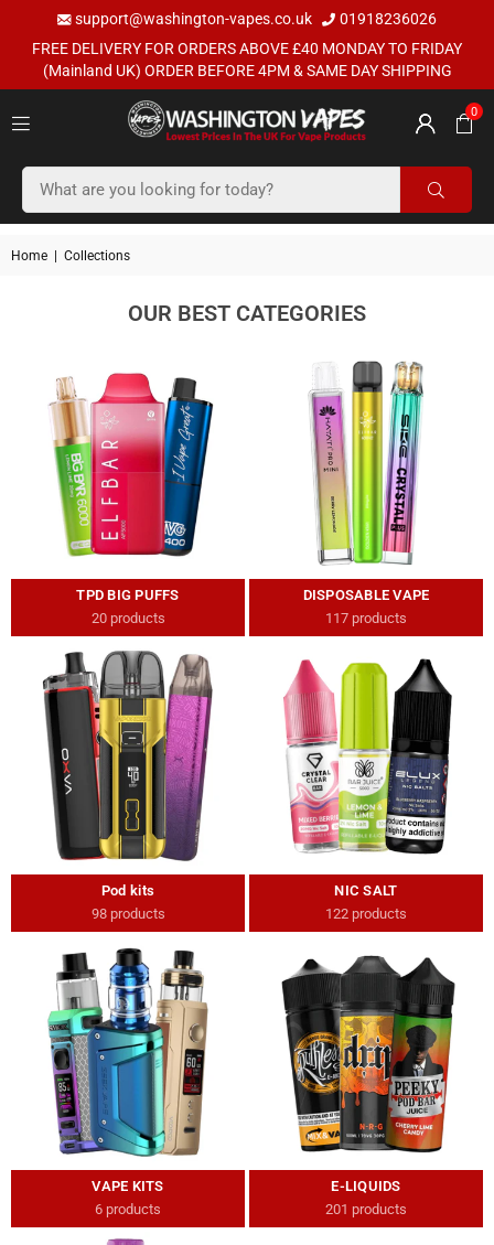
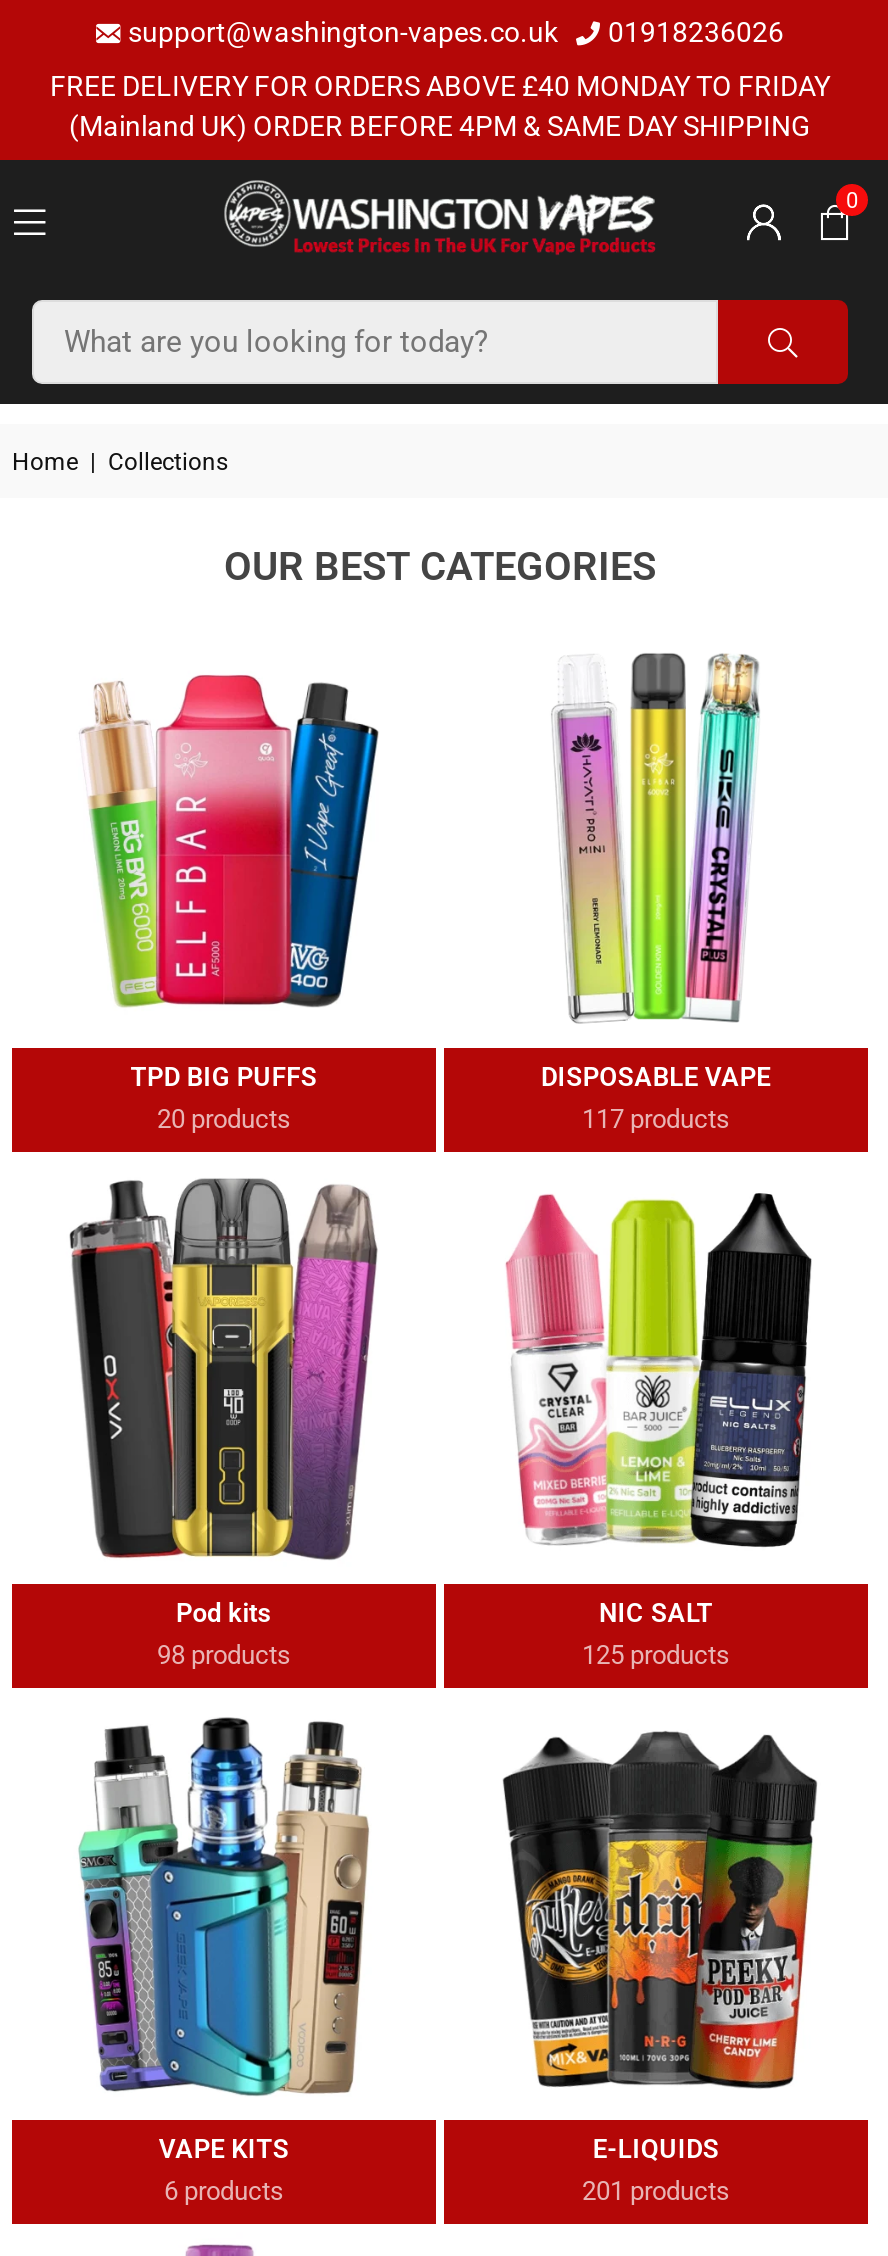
- 122 products
+ 125 products
